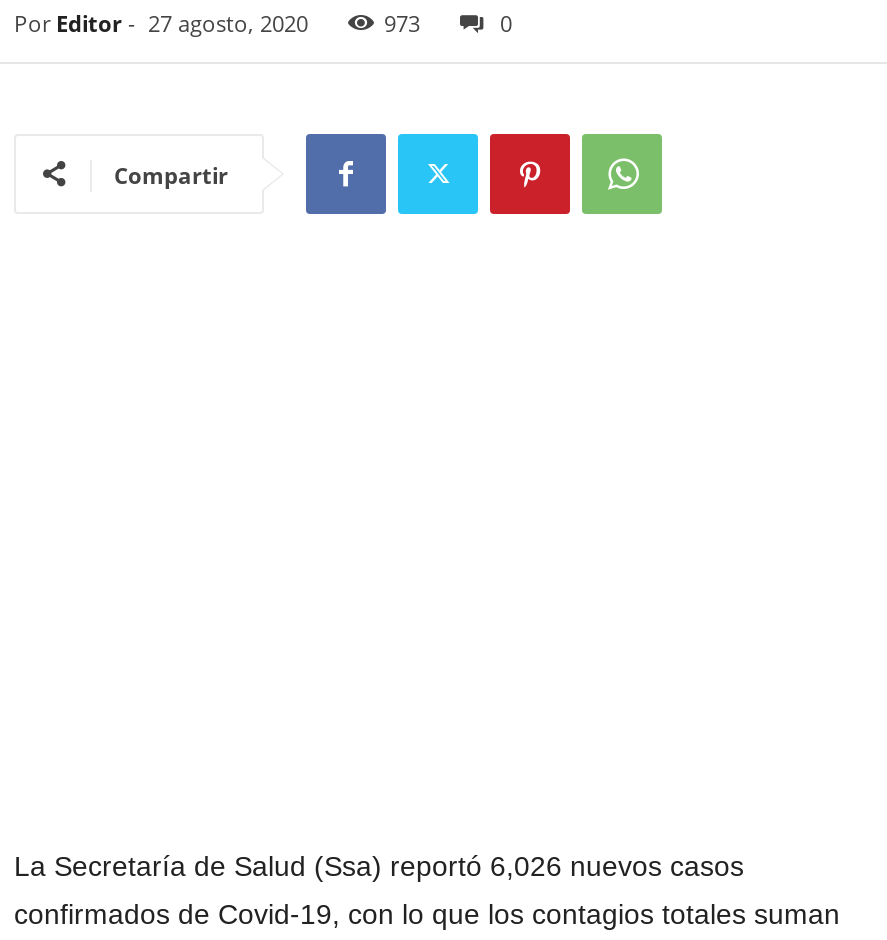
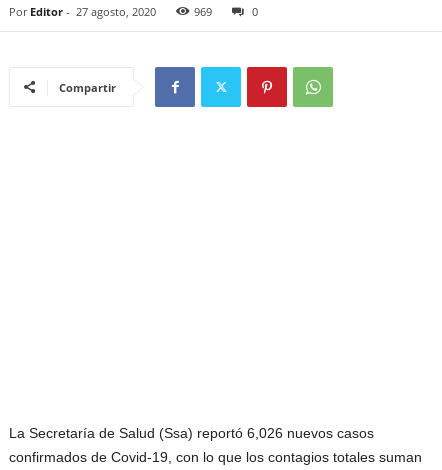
- 973
+ 969
